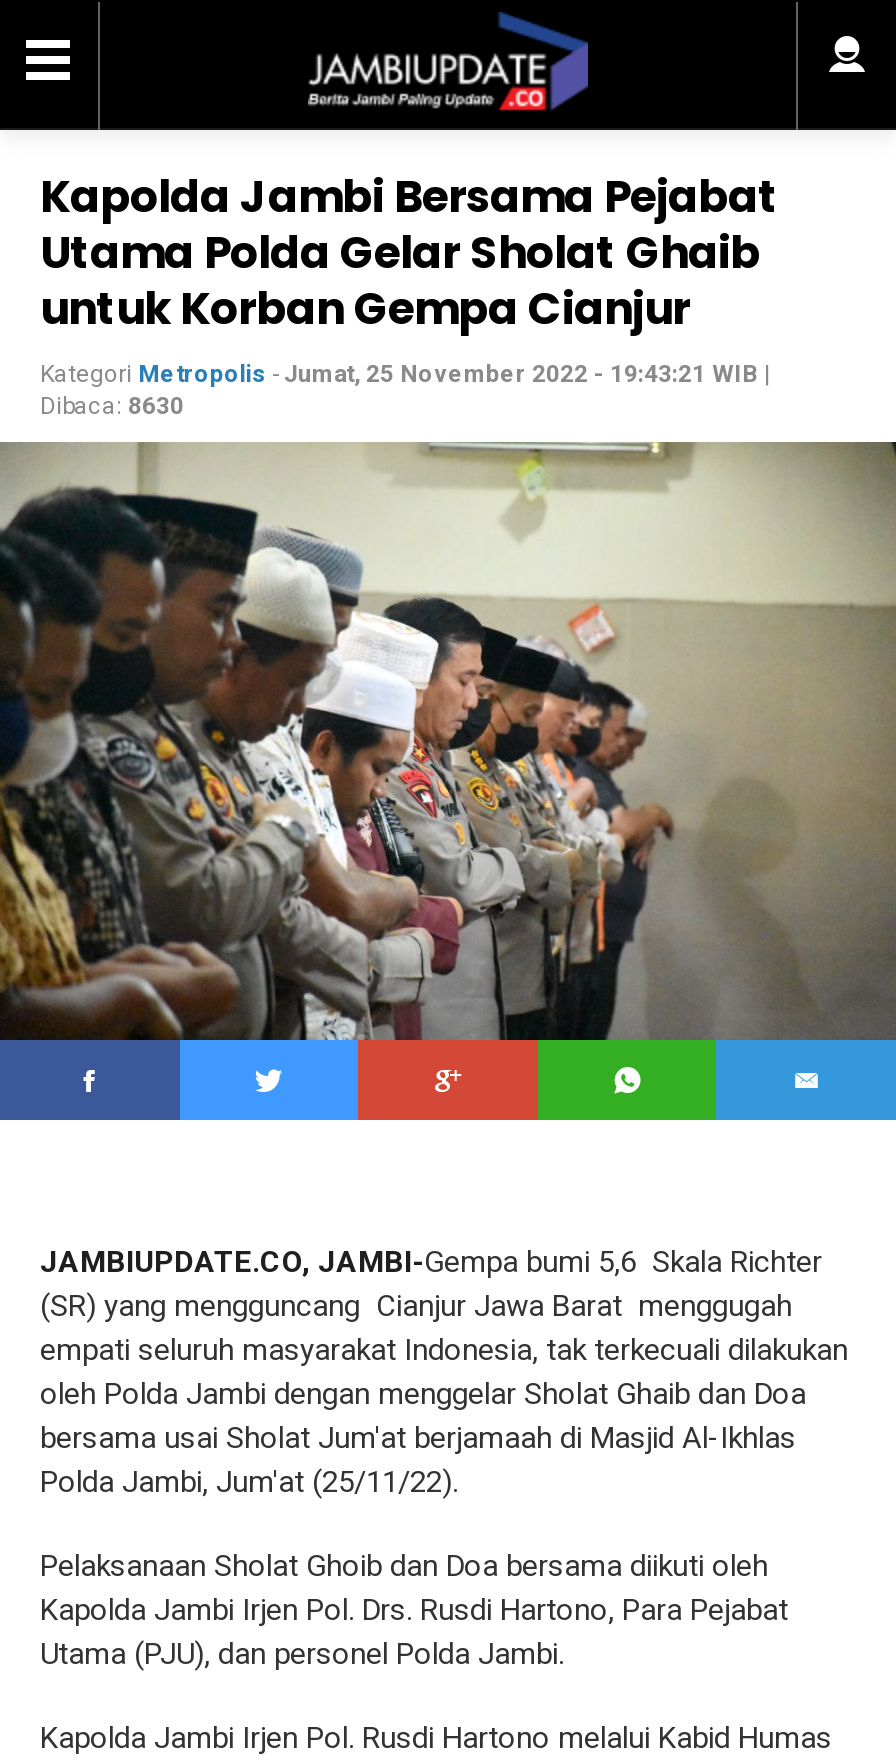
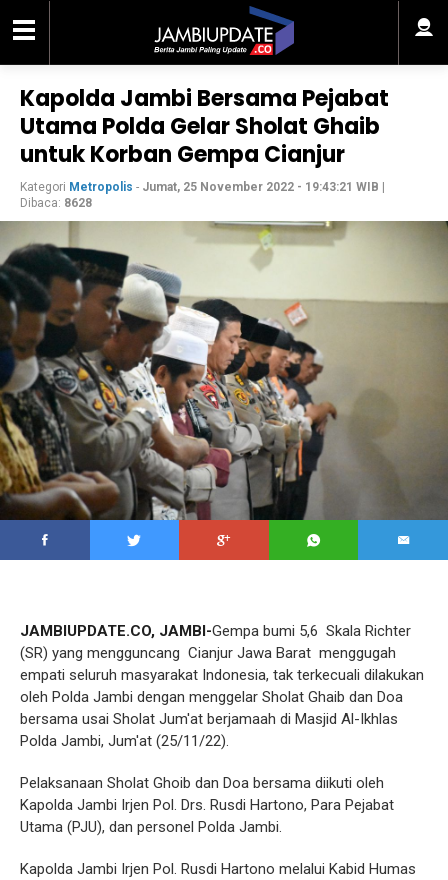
- Dibaca: 8630
+ Dibaca: 8628
